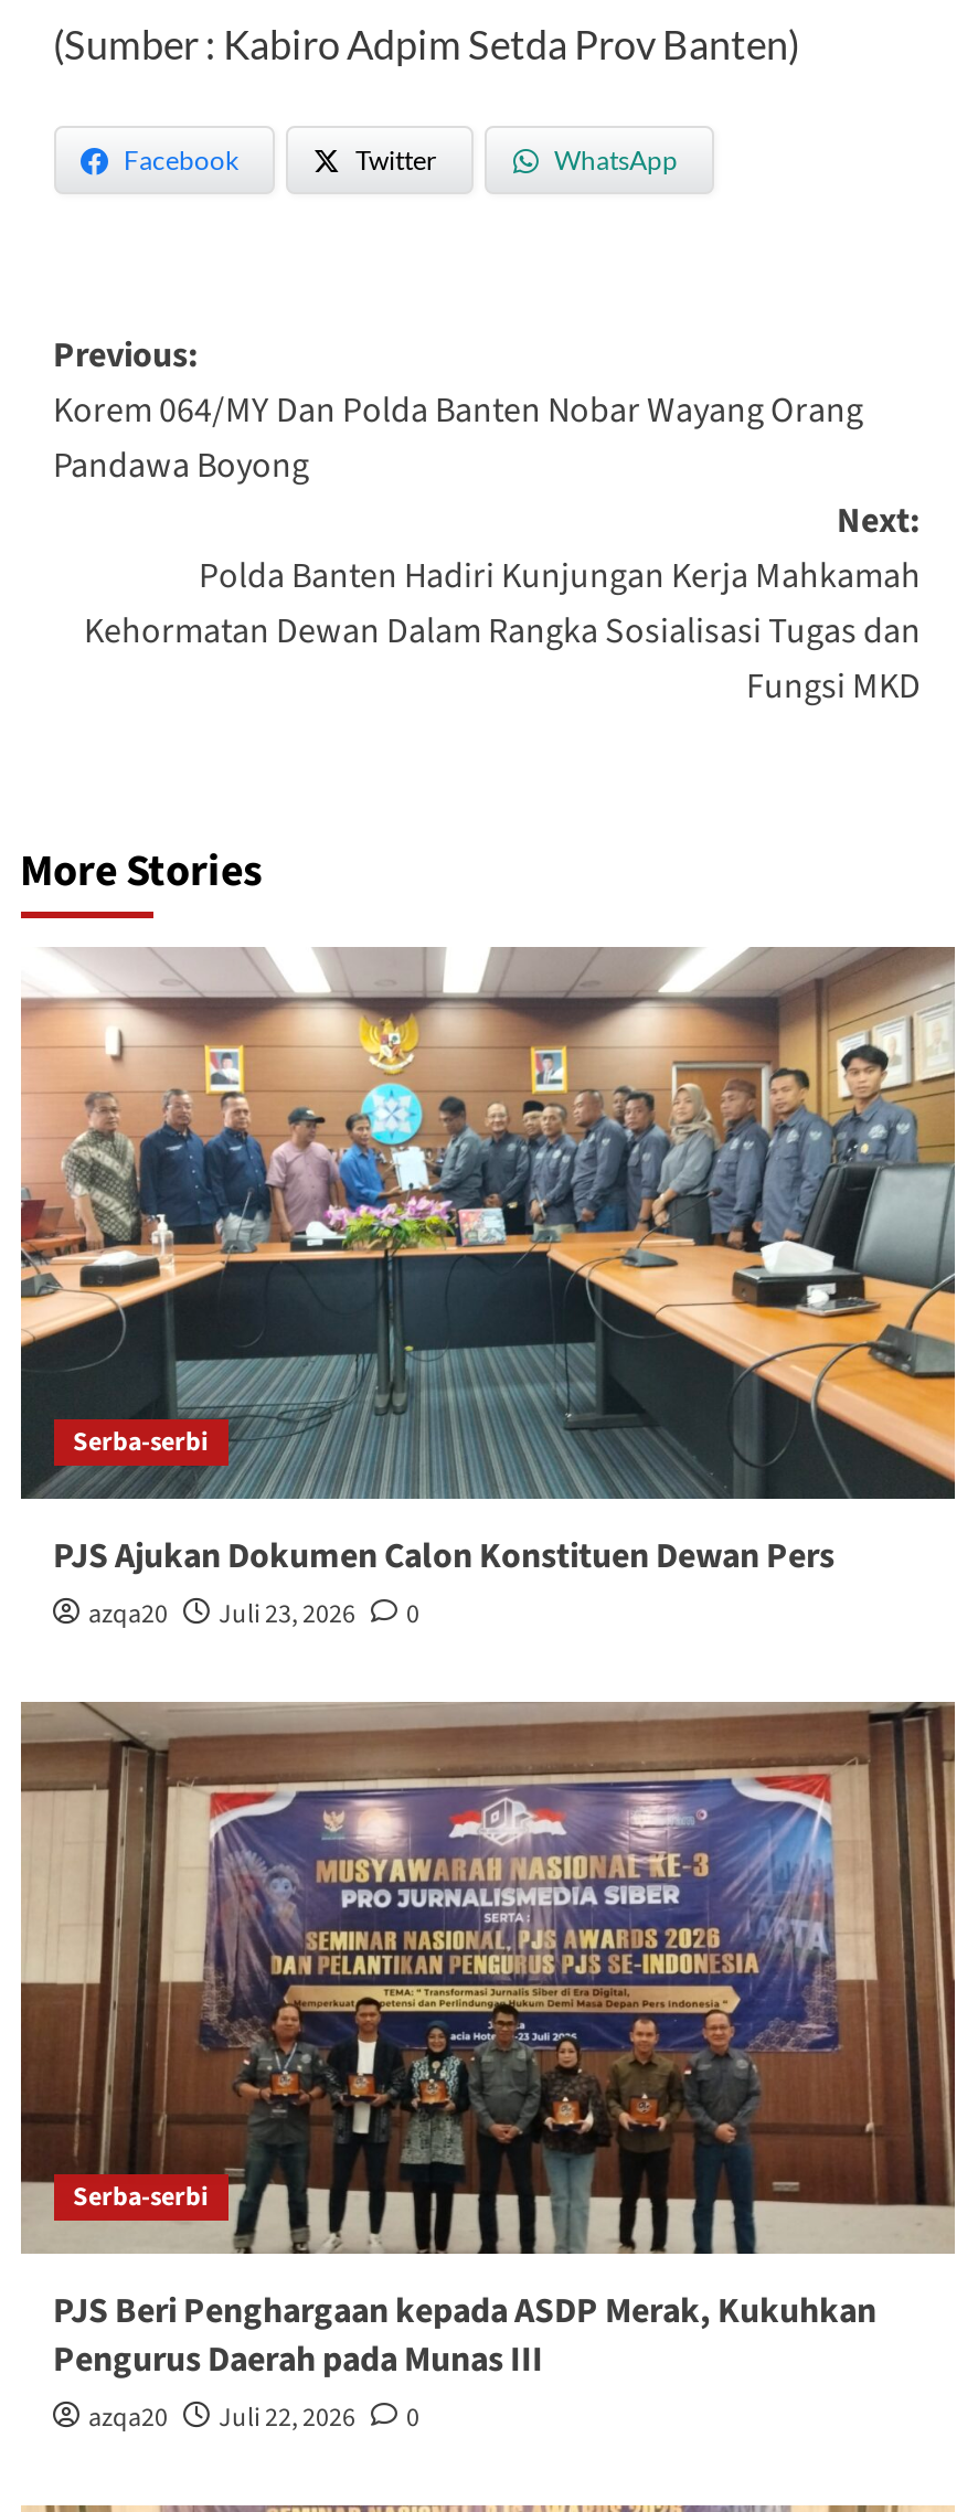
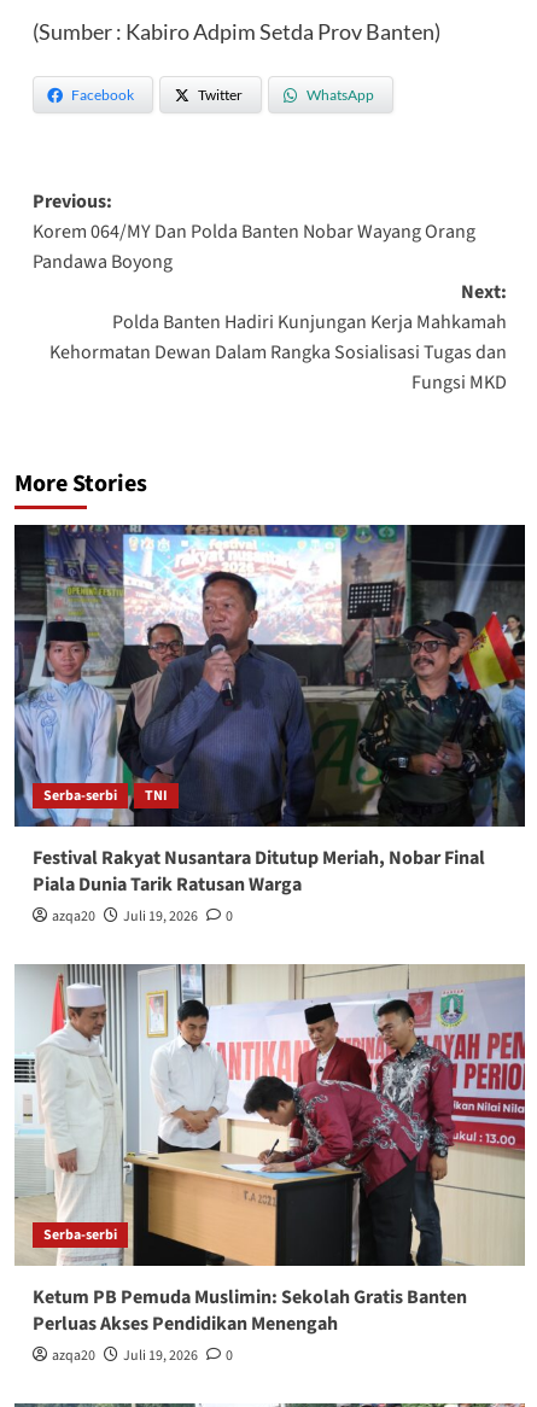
- [image]
- PJS Ajukan Dokumen Calon Konstituen Dewan Pers
+ [image]
+ TNI
+ Festival Rakyat Nusantara Ditutup Meriah, Nobar Final
+ Piala Dunia Tarik Ratusan Warga

- azqa20 Juli 23, 2026 0
+ azqa20 Juli 19, 2026 0

- [image]
- PJS Beri Penghargaan kepada ASDP Merak, Kukuhkan
- Pengurus Daerah pada Munas III
+ [image]
+ Ketum PB Pemuda Muslimin: Sekolah Gratis Banten
+ Perluas Akses Pendidikan Menengah

- azqa20 Juli 22, 2026 0
+ azqa20 Juli 19, 2026 0
